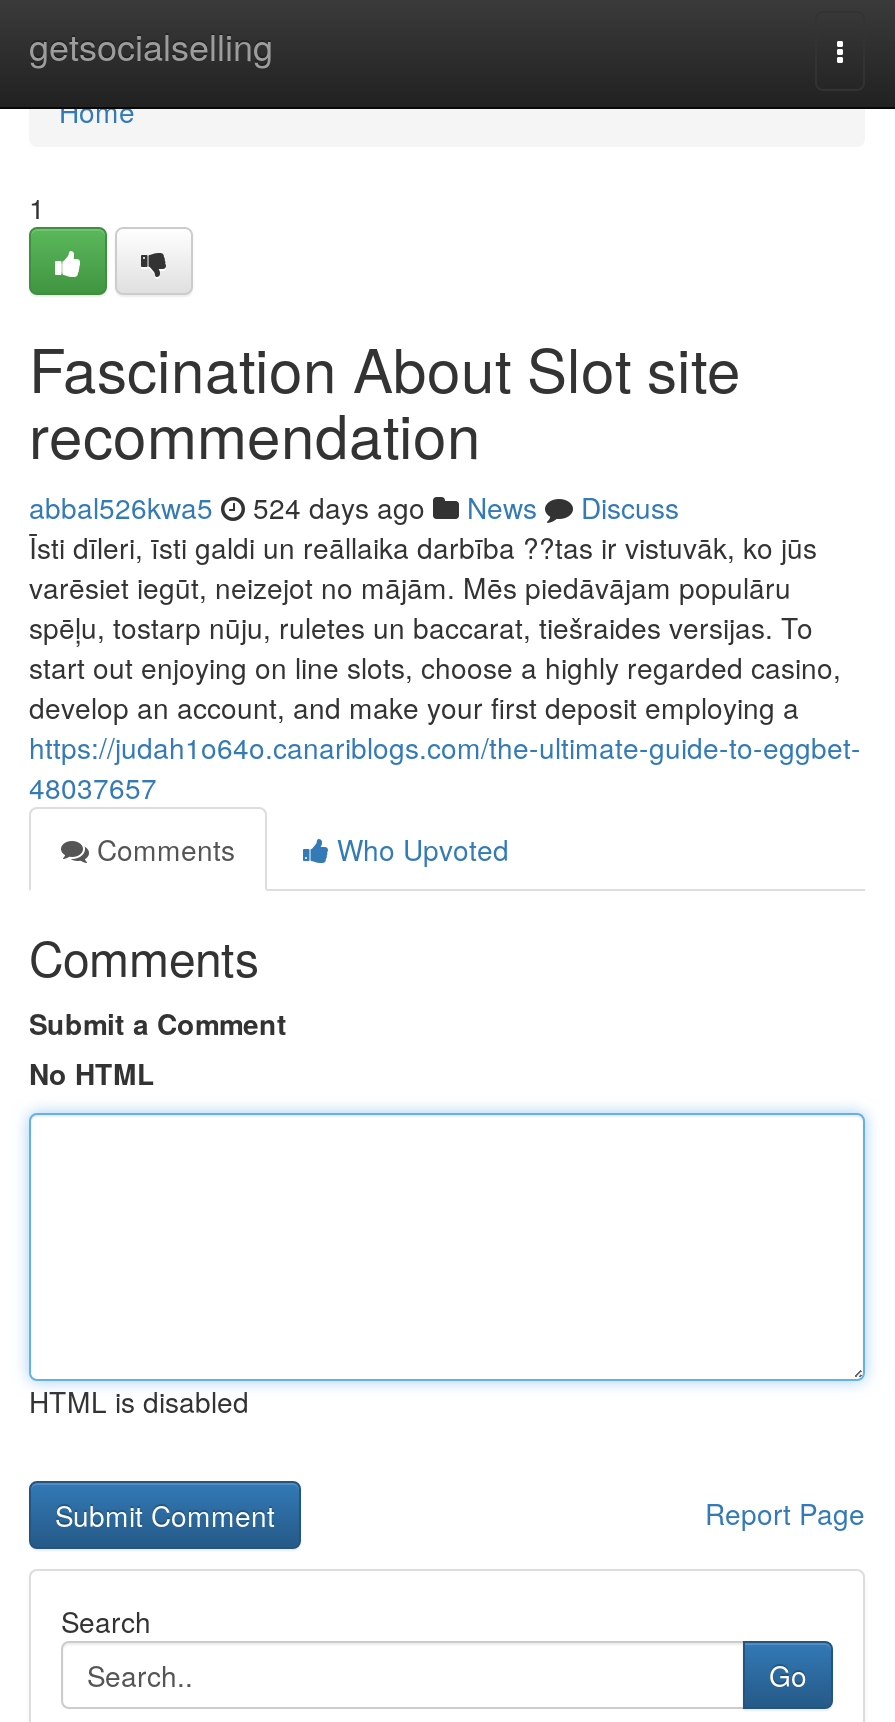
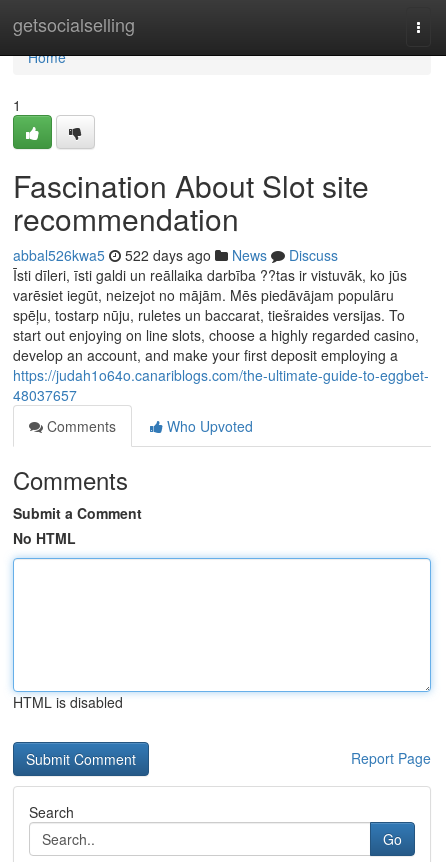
- abbal526kwa5 524 days ago News Discuss
+ abbal526kwa5 522 days ago News Discuss
